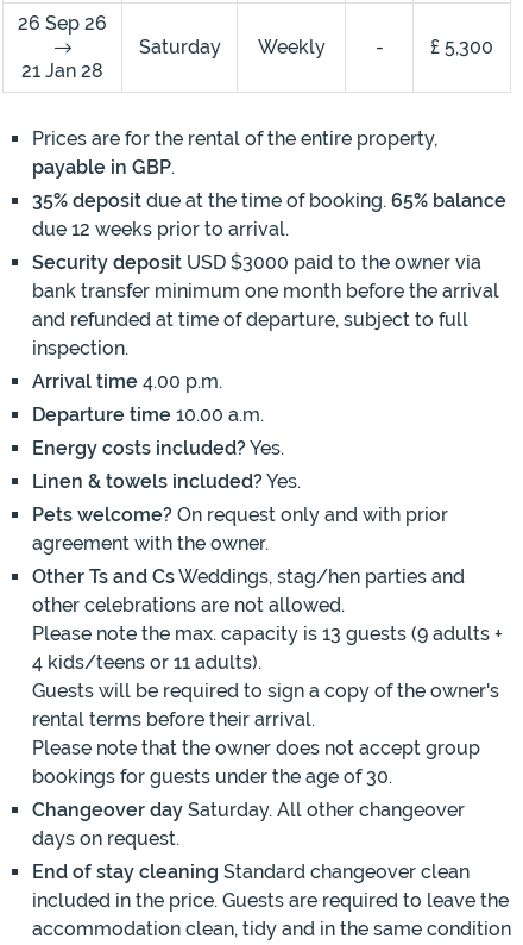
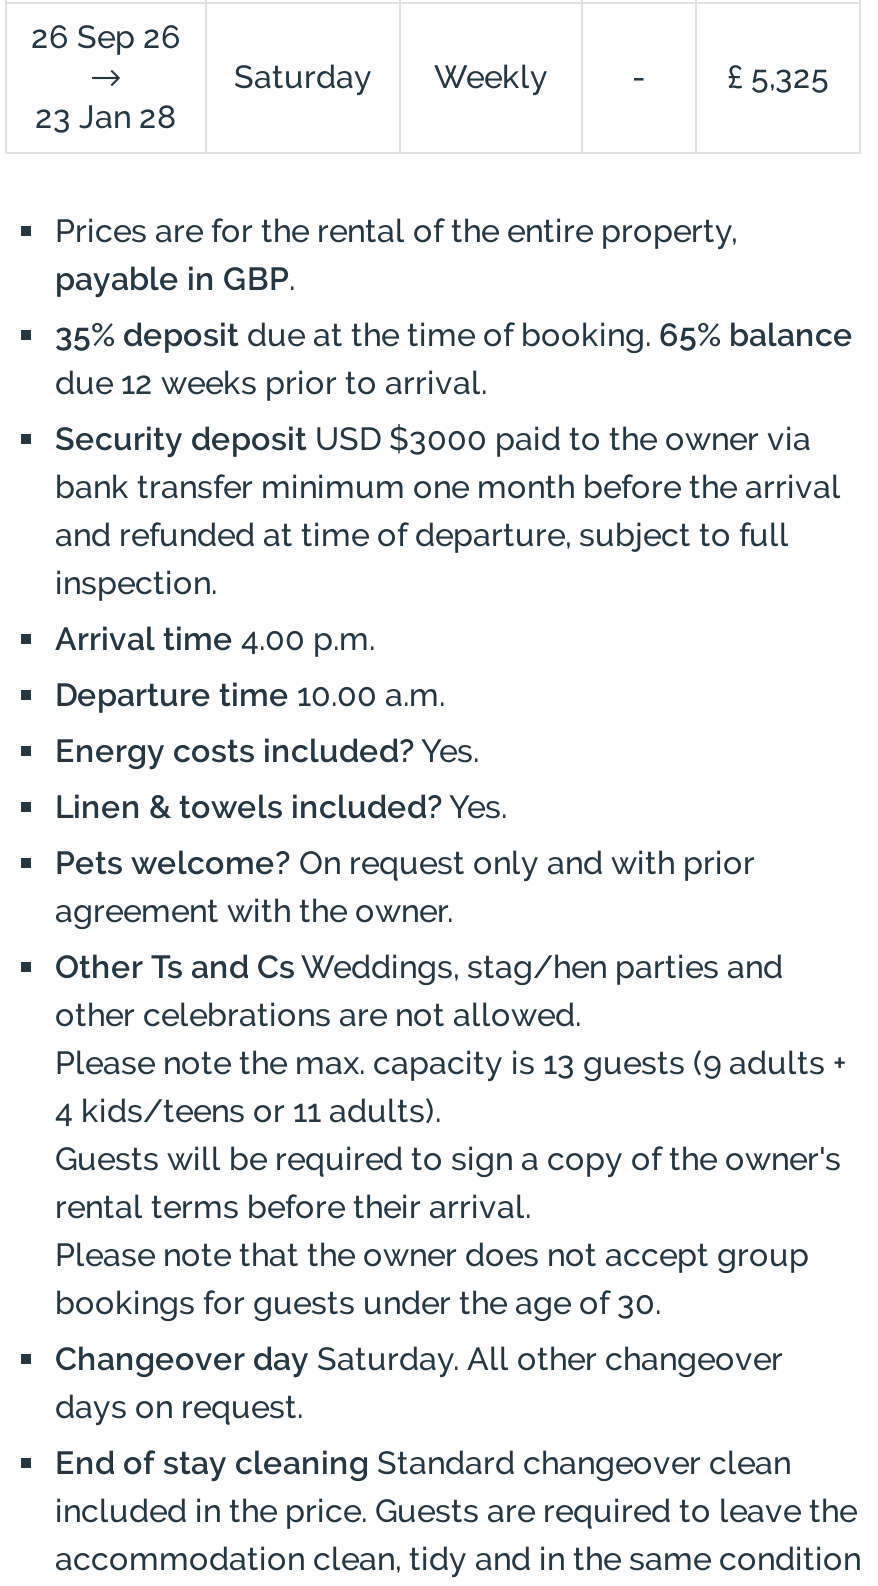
- £ 5,300
+ £ 5,325

- 21 Jan 28
+ 23 Jan 28
